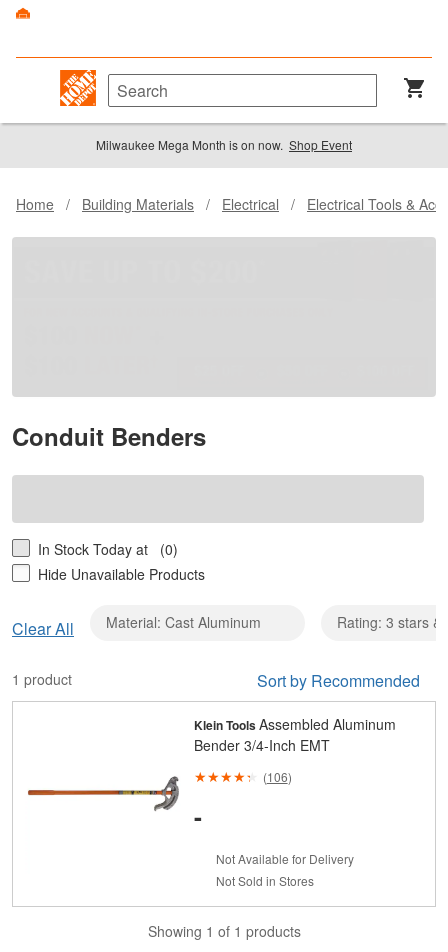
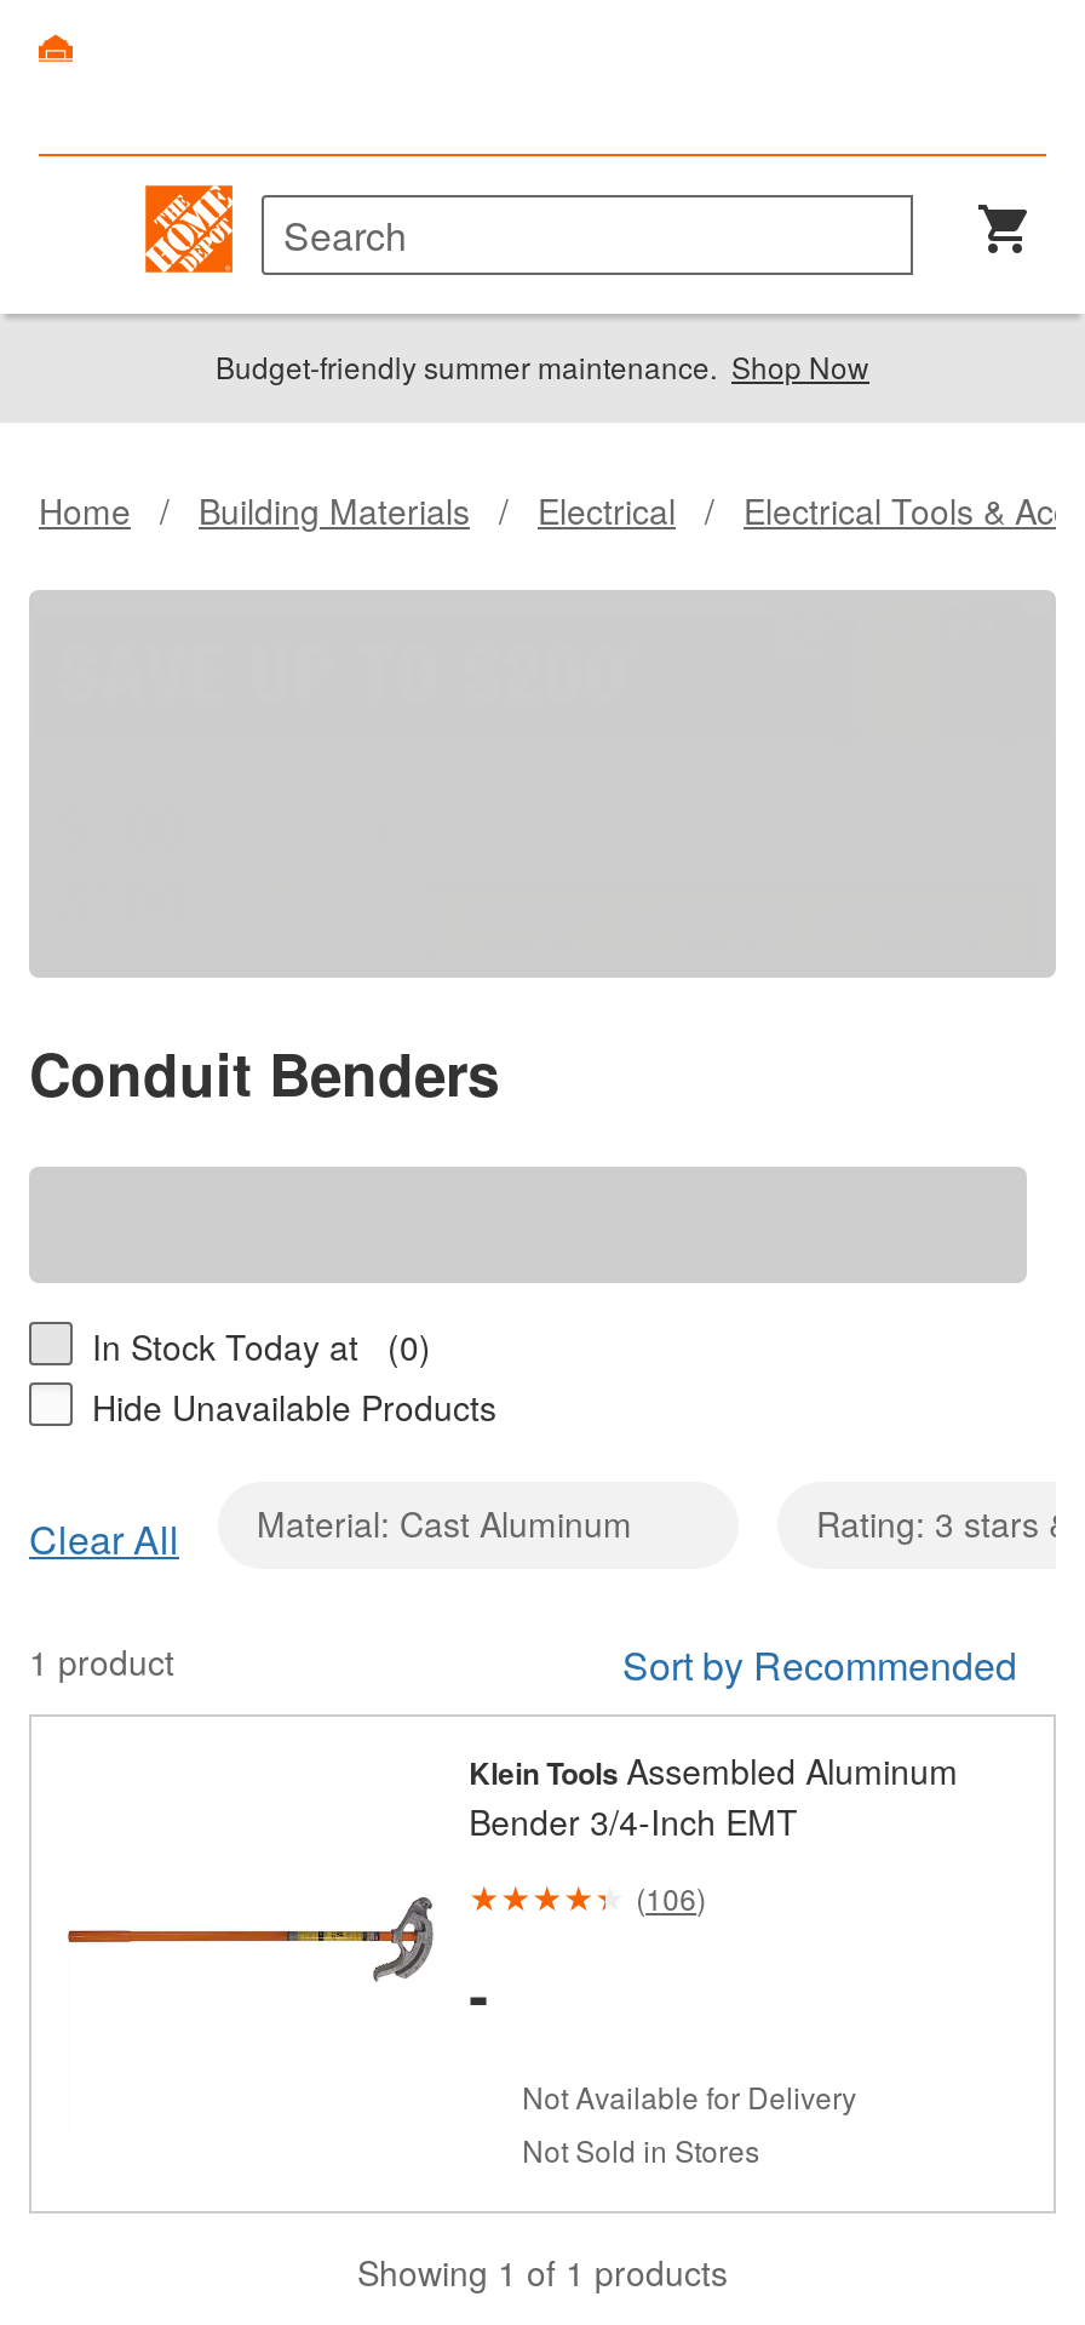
- Milwaukee Mega Month is on now. Shop Event
+ Budget-friendly summer maintenance. Shop Now
